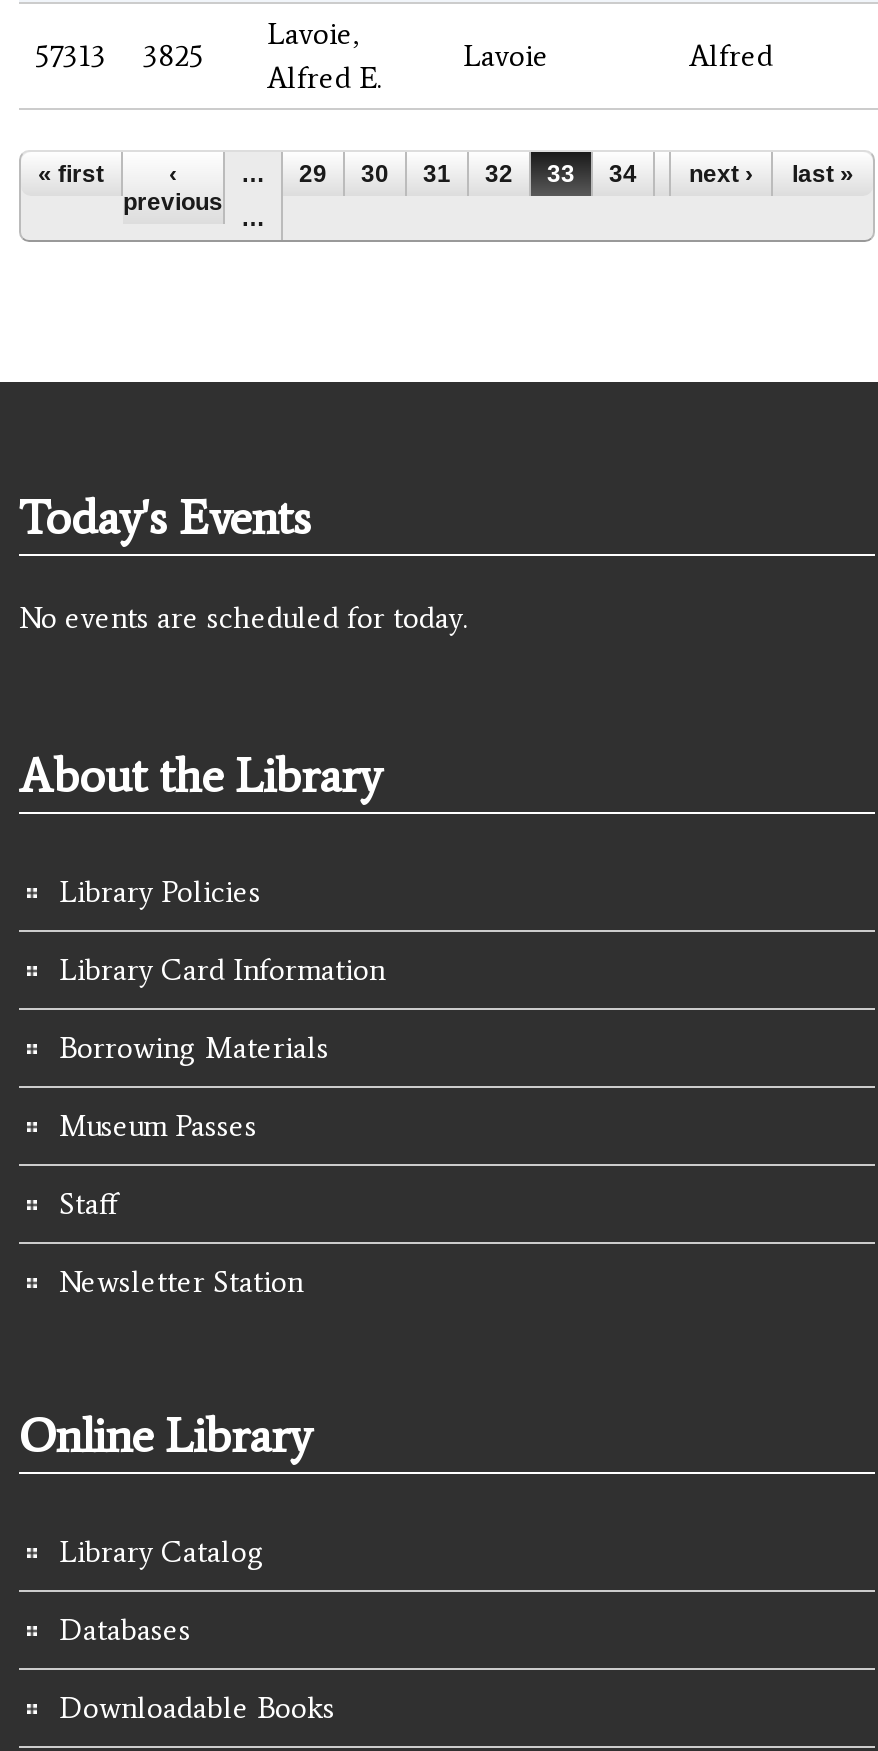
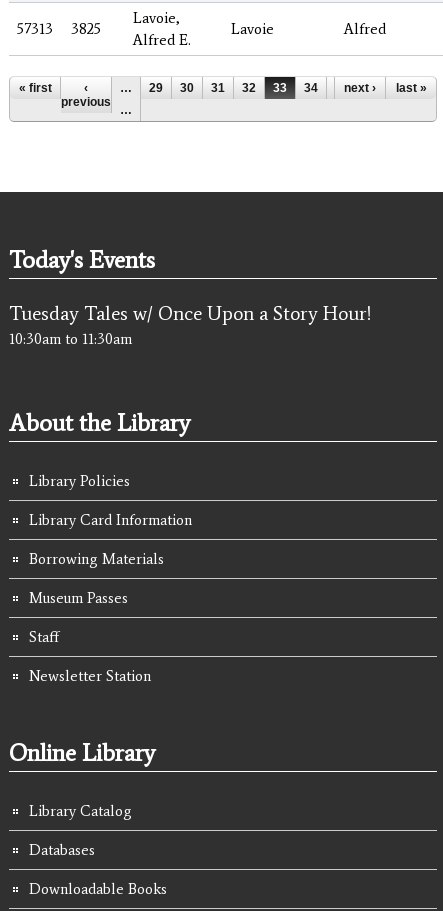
- No events are scheduled for today.
+ Tuesday Tales w/ Once Upon a Story Hour!
+ 10:30am to 11:30am
